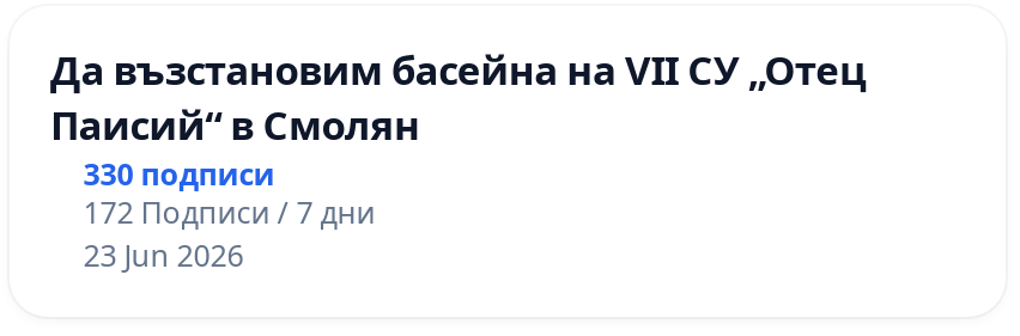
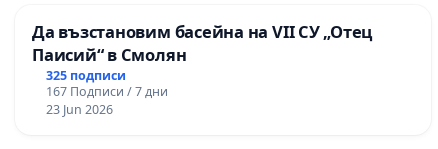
- 330 подписи
+ 325 подписи

- 172 Подписи / 7 дни
+ 167 Подписи / 7 дни
